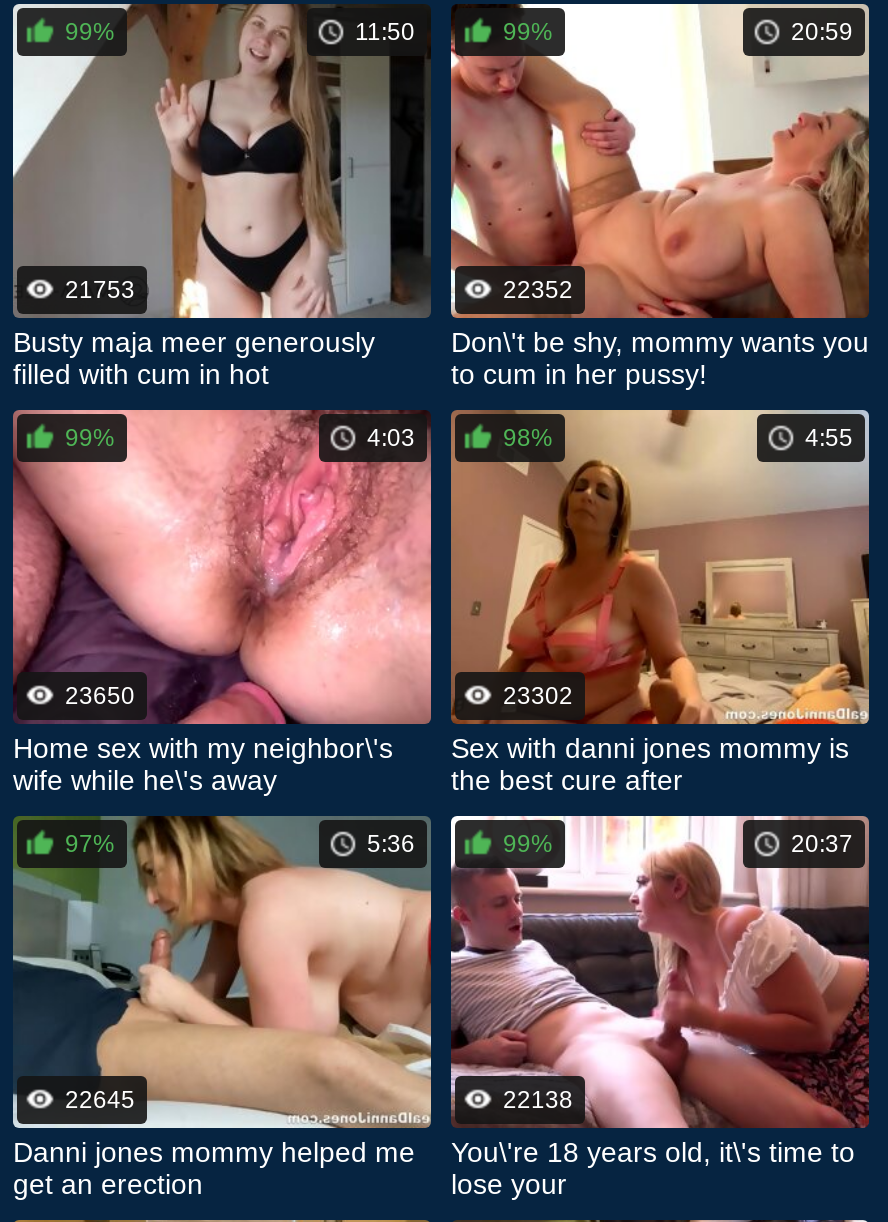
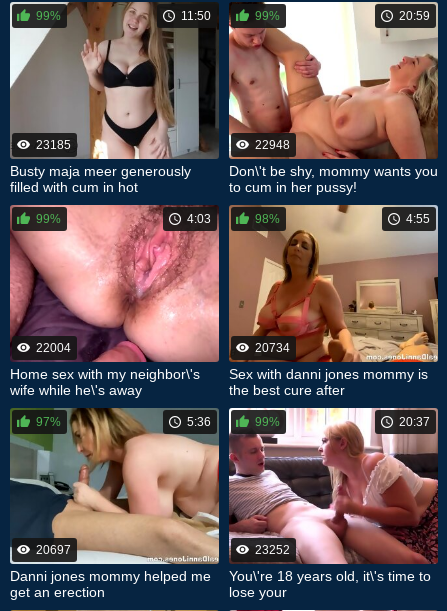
- 21753
+ 23185

- 22352
+ 22948

- 23650
+ 22004

- 23302
+ 20734

- 22645
+ 20697

- 22138
+ 23252
